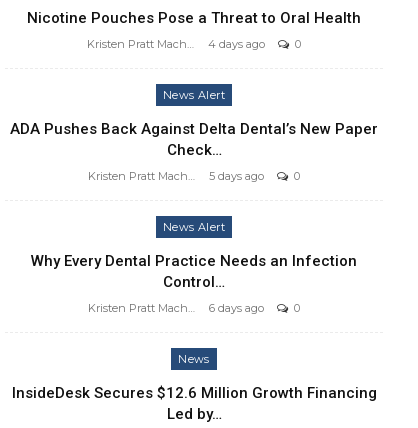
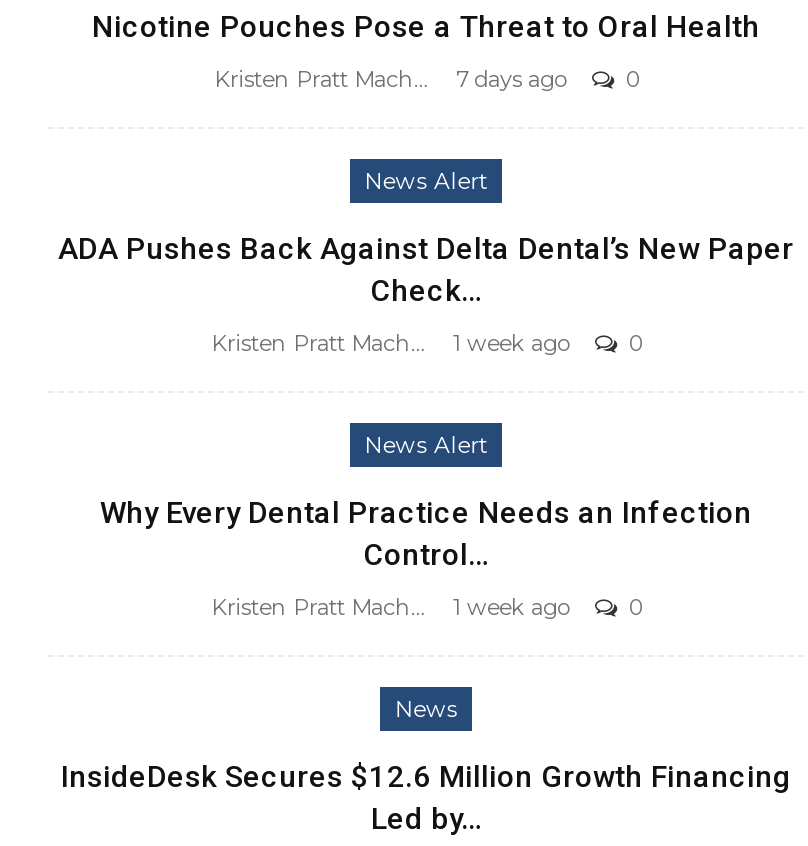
- 4 days ago
+ 7 days ago

- 5 days ago
+ 1 week ago

- 6 days ago
+ 1 week ago
